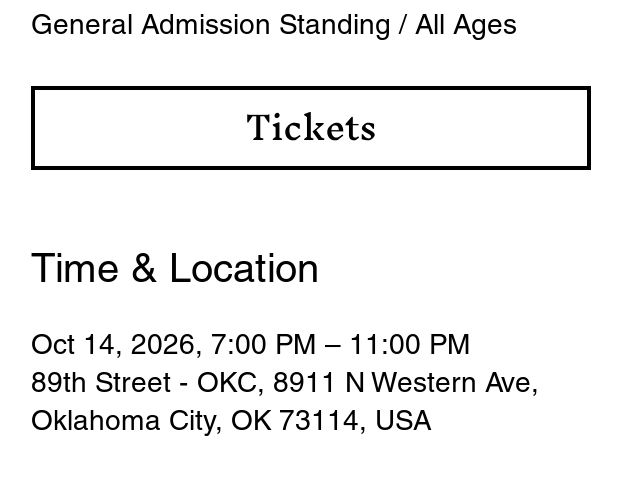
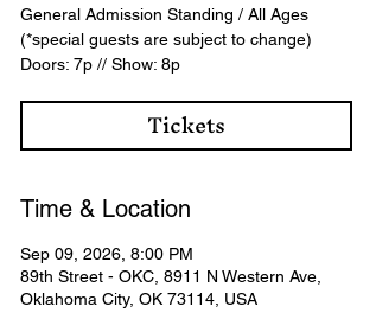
+ (*special guests are subject to change)
+ Doors: 7p // Show: 8p

- Oct 14, 2026, 7:00 PM – 11:00 PM
+ Sep 09, 2026, 8:00 PM
